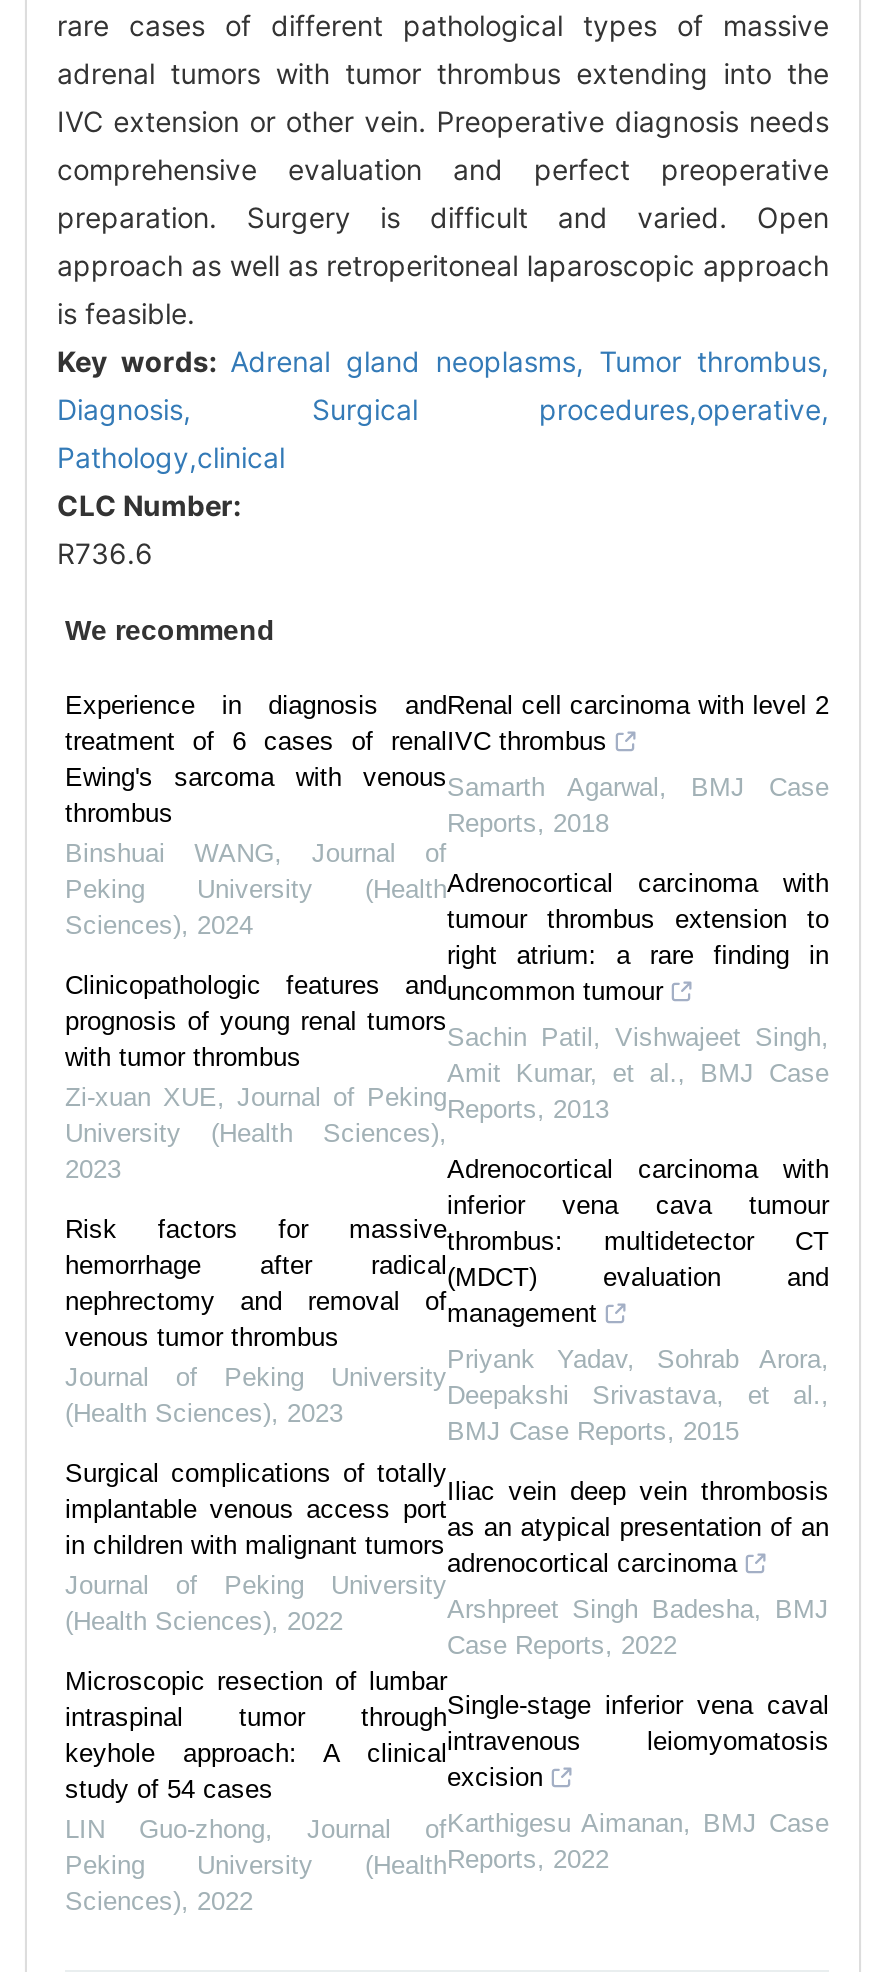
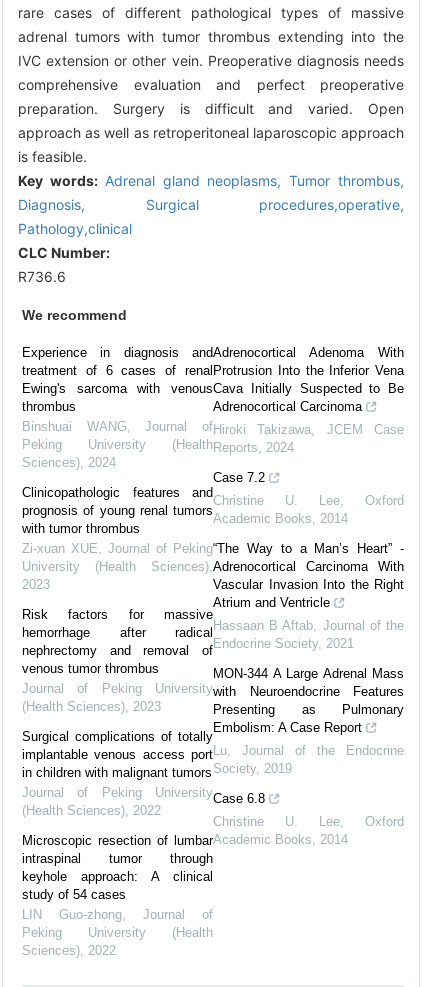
- Renal cell carcinoma with level 2
- IVC thrombus
+ Adrenocortical Adenoma With
+ Protrusion Into the Inferior Vena
+ Cava Initially Suspected to Be
+ Adrenocortical Carcinoma

- Samarth Agarwal, BMJ Case
- Reports, 2018
+ Hiroki Takizawa, JCEM Case
+ Reports, 2024

- Adrenocortical carcinoma with
- tumour thrombus extension to
- right atrium: a rare finding in
- uncommon tumour
+ Case 7.2

- Sachin Patil, Vishwajeet Singh,
- Amit Kumar, et al., BMJ Case
- Reports, 2013
+ Christine U. Lee, Oxford
+ Academic Books, 2014

- Adrenocortical carcinoma with
- inferior vena cava tumour
- thrombus: multidetector CT
- (MDCT) evaluation and
- management
+ “The Way to a Man’s Heart” -
+ Adrenocortical Carcinoma With
+ Vascular Invasion Into the Right
+ Atrium and Ventricle

- Priyank Yadav, Sohrab Arora,
- Deepakshi Srivastava, et al.,
- BMJ Case Reports, 2015
+ Hassaan B Aftab, Journal of the
+ Endocrine Society, 2021

- Iliac vein deep vein thrombosis
- as an atypical presentation of an
- adrenocortical carcinoma
+ MON-344 A Large Adrenal Mass
+ with Neuroendocrine Features
+ Presenting as Pulmonary
+ Embolism: A Case Report

- Arshpreet Singh Badesha, BMJ
- Case Reports, 2022
+ Lu, Journal of the Endocrine
+ Society, 2019

- Single-stage inferior vena caval
- intravenous leiomyomatosis
- excision
+ Case 6.8

- Karthigesu Aimanan, BMJ Case
- Reports, 2022
+ Christine U. Lee, Oxford
+ Academic Books, 2014
